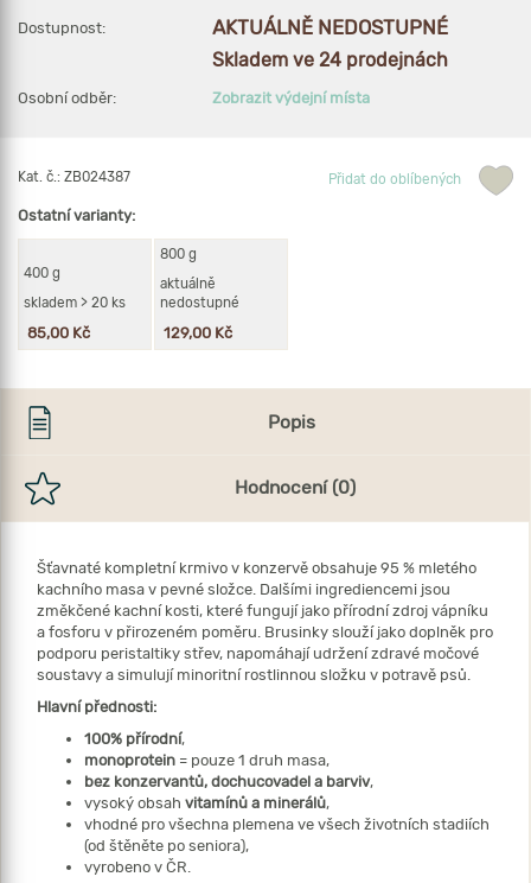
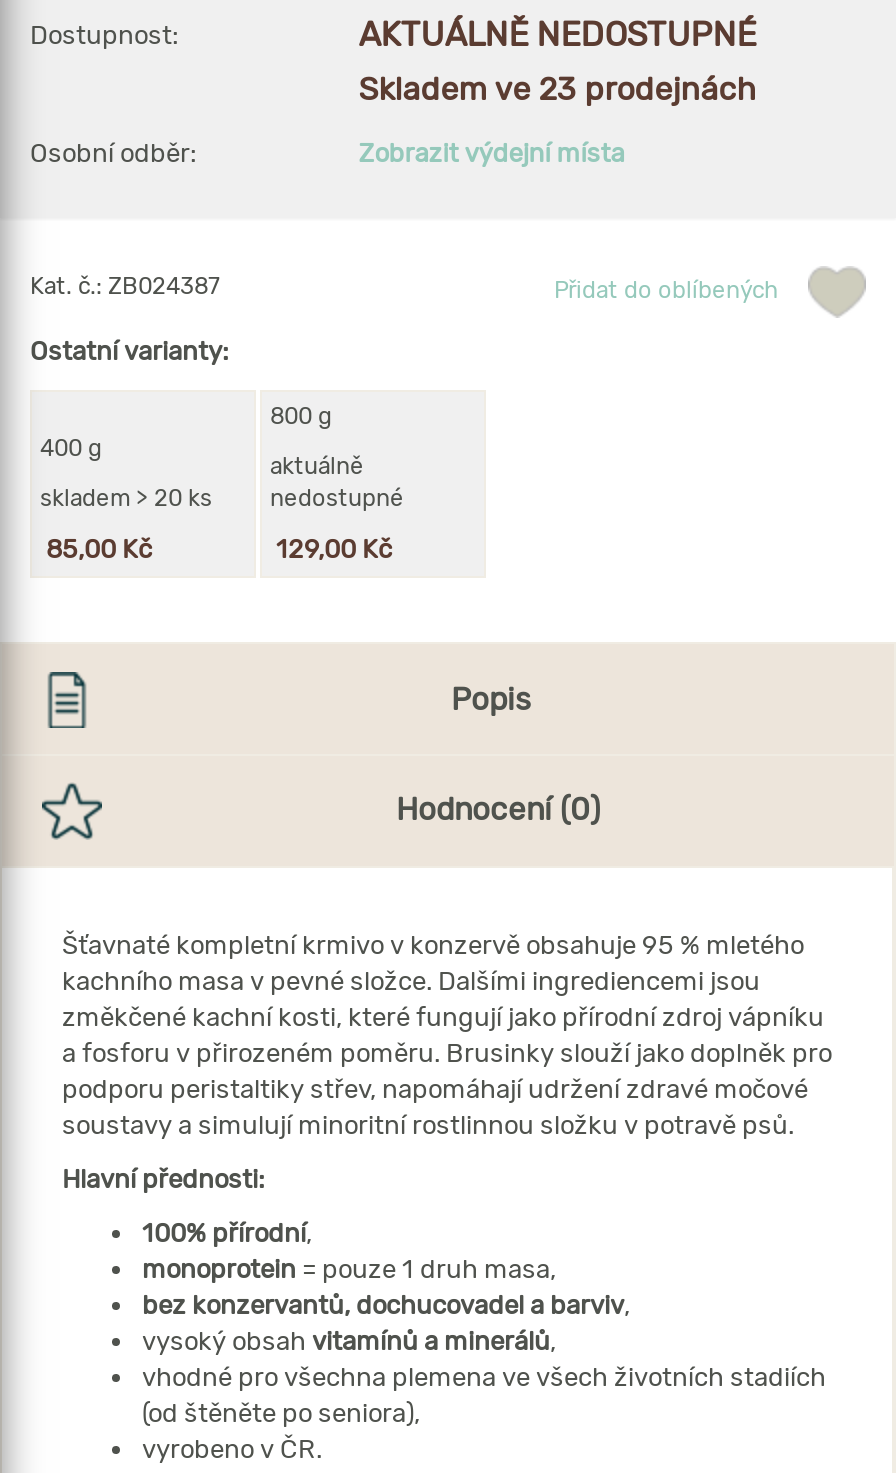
- Skladem ve 24 prodejnách
+ Skladem ve 23 prodejnách
